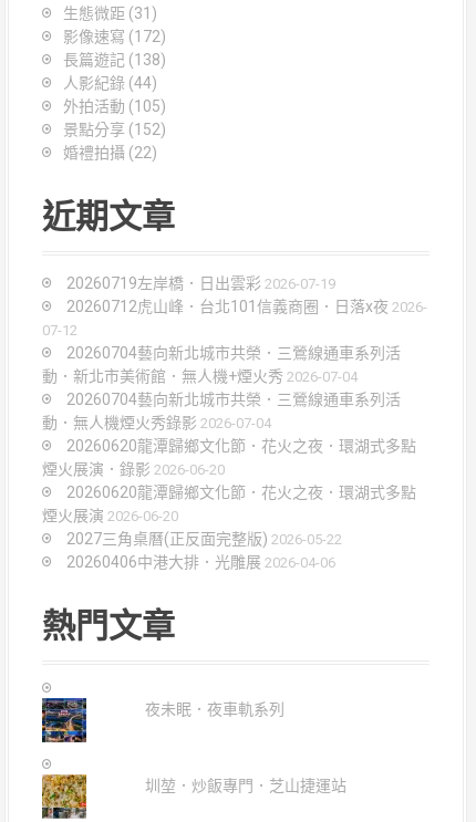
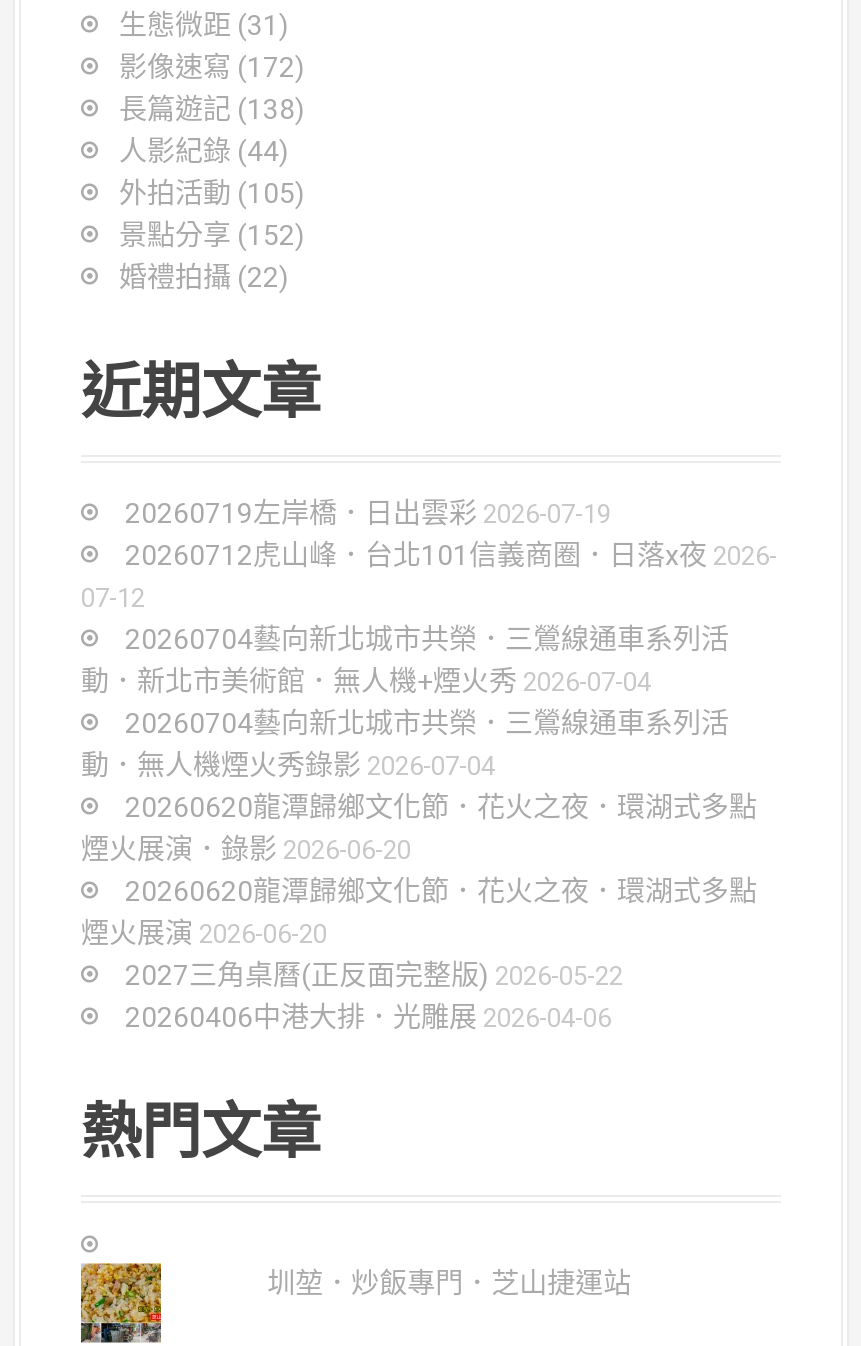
- [image]

- 夜未眠．夜車軌系列
